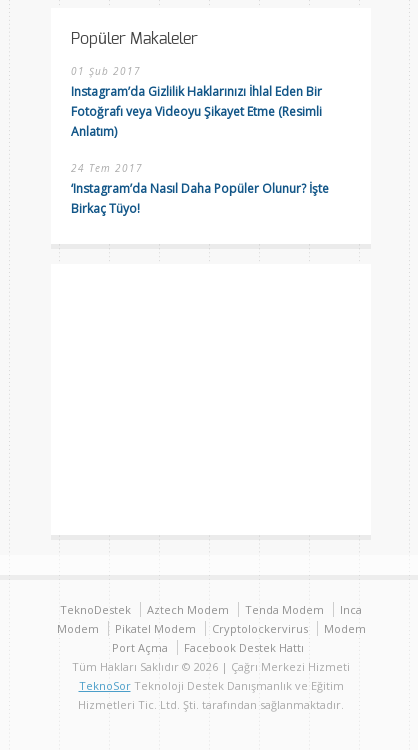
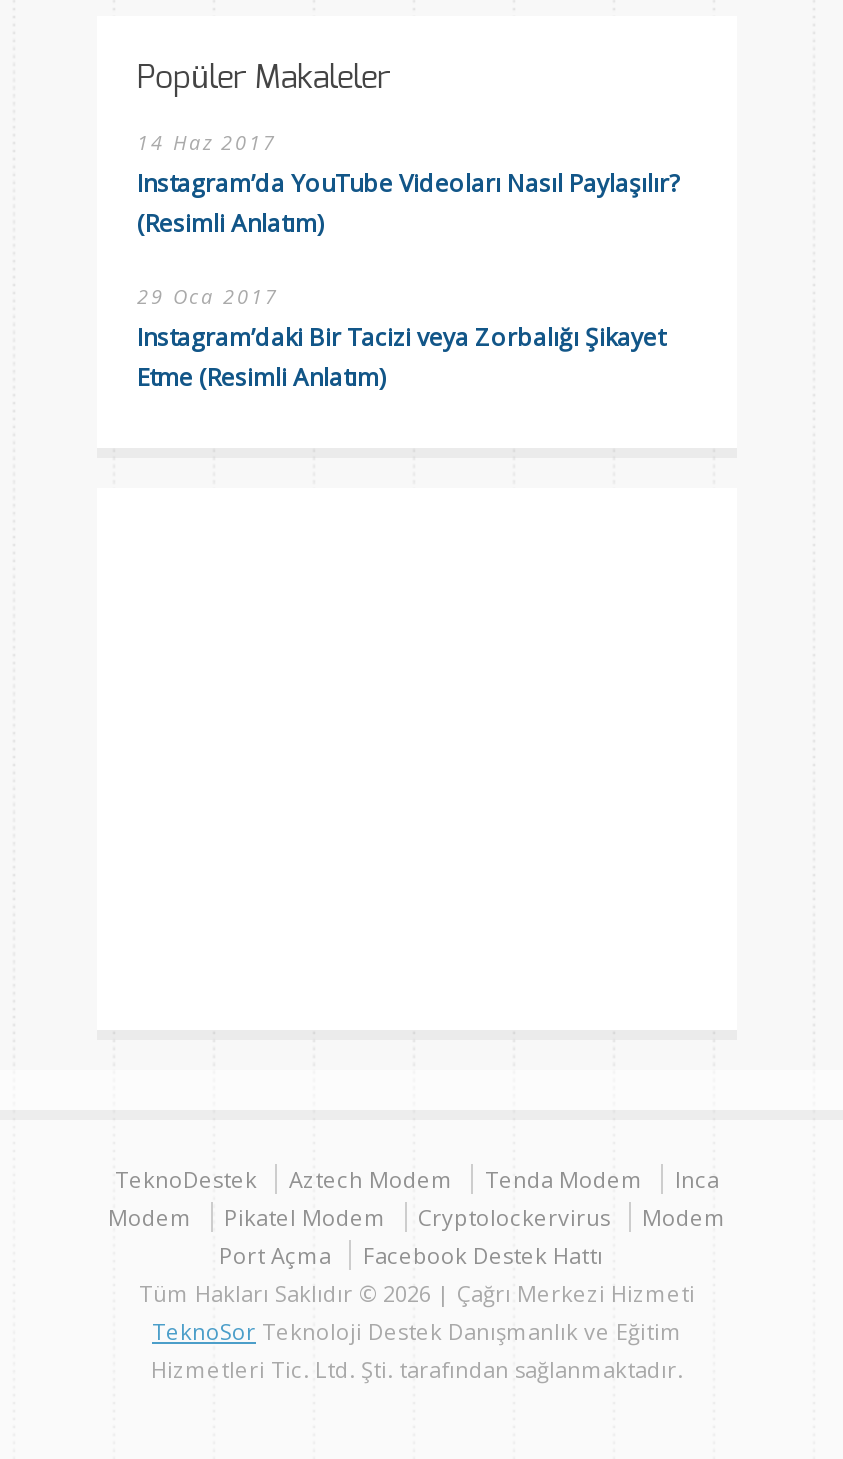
- 01 Şub 2017
- Instagram’da Gizlilik Haklarınızı İhlal Eden Bir
- Fotoğrafı veya Videoyu Şikayet Etme (Resimli
- Anlatım)
+ 14 Haz 2017
+ Instagram’da YouTube Videoları Nasıl Paylaşılır?
+ (Resimli Anlatım)

- 24 Tem 2017
- ‘Instagram’da Nasıl Daha Popüler Olunur? İşte
- Birkaç Tüyo!
+ 29 Oca 2017
+ Instagram’daki Bir Tacizi veya Zorbalığı Şikayet
+ Etme (Resimli Anlatım)
